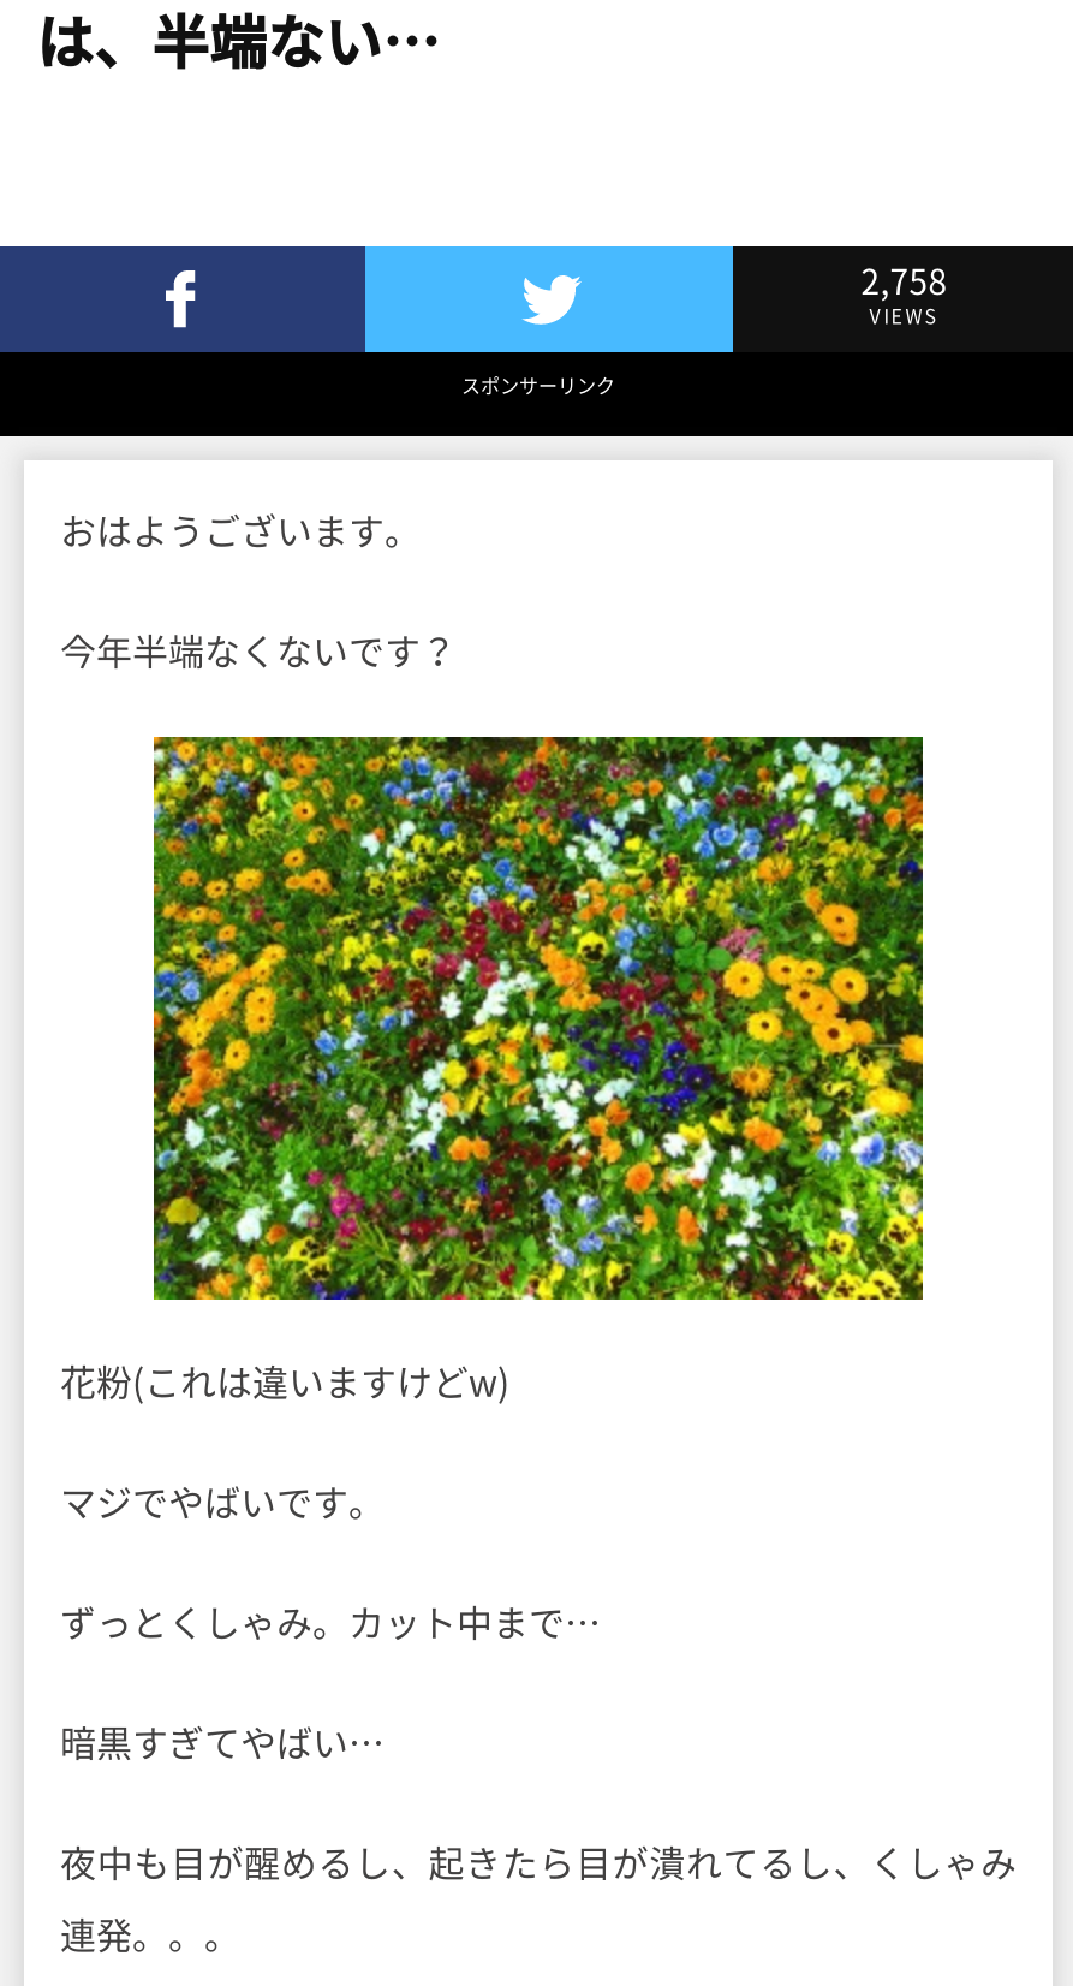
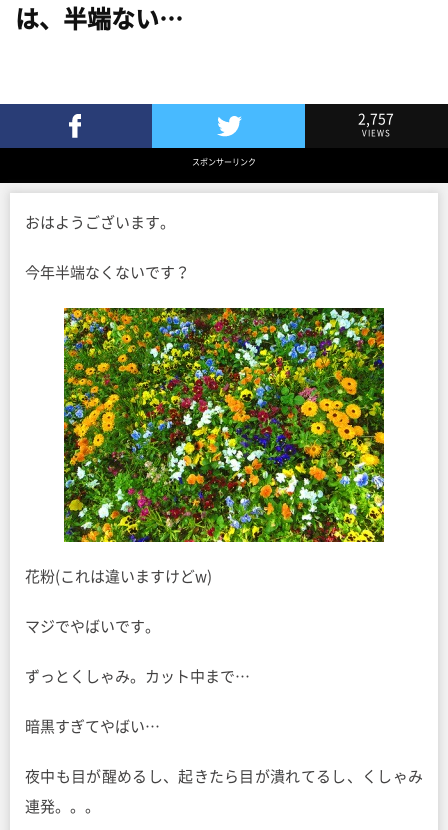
- 2,758
+ 2,757
